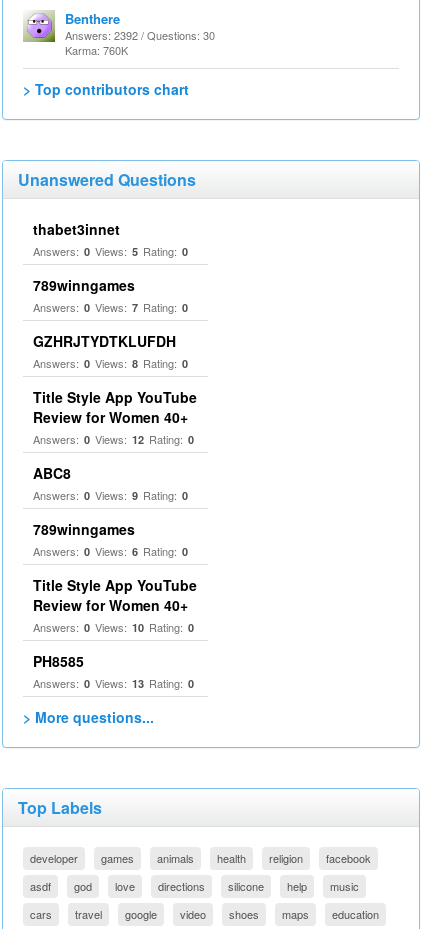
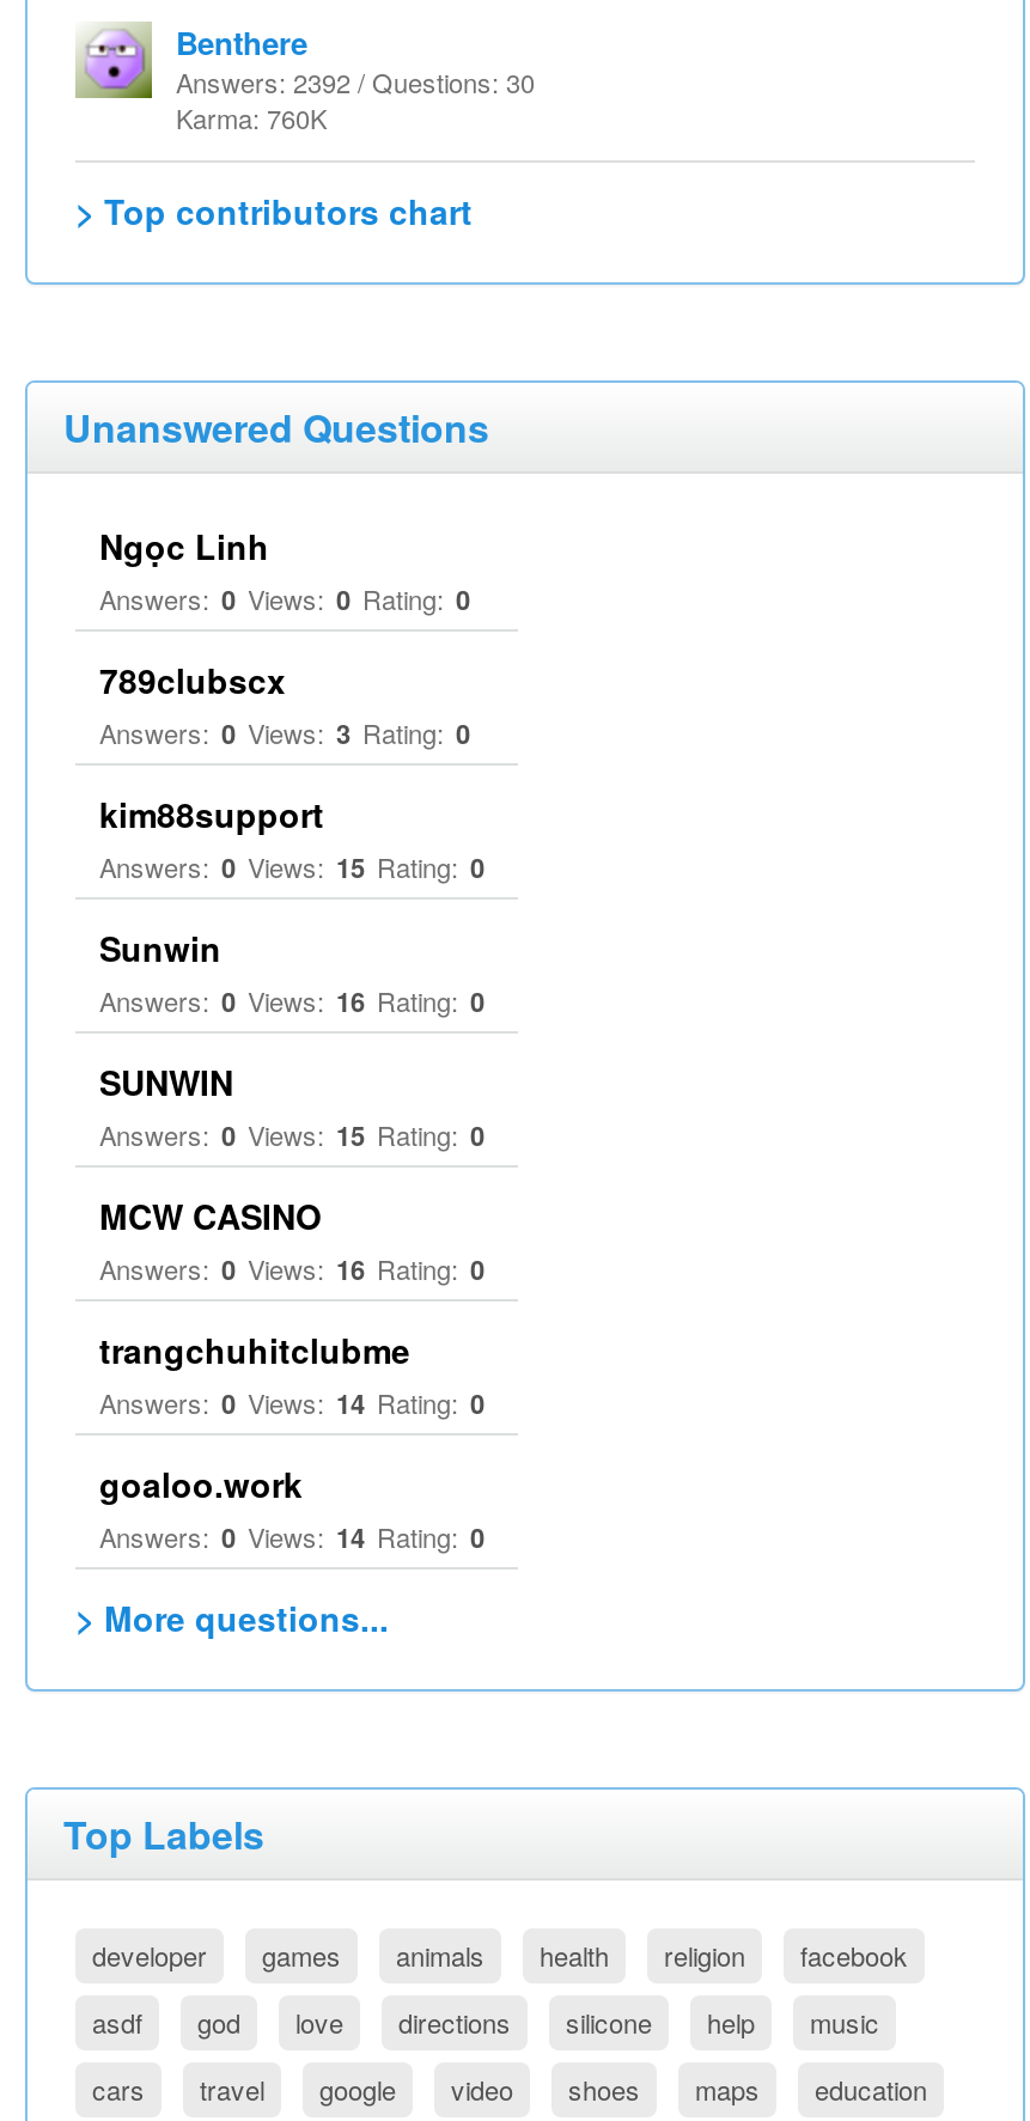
- thabet3innet
- Answers: 0 Views: 5 Rating: 0
+ Ngọc Linh
+ Answers: 0 Views: 0 Rating: 0

- 789winngames
- Answers: 0 Views: 7 Rating: 0
+ 789clubscx
+ Answers: 0 Views: 3 Rating: 0

- GZHRJTYDTKLUFDH
- Answers: 0 Views: 8 Rating: 0
+ kim88support
+ Answers: 0 Views: 15 Rating: 0

- Title Style App YouTube
- Review for Women 40+
- Answers: 0 Views: 12 Rating: 0
+ Sunwin
+ Answers: 0 Views: 16 Rating: 0

- ABC8
- Answers: 0 Views: 9 Rating: 0
+ SUNWIN
+ Answers: 0 Views: 15 Rating: 0

- 789winngames
- Answers: 0 Views: 6 Rating: 0
+ MCW CASINO
+ Answers: 0 Views: 16 Rating: 0

- Title Style App YouTube
- Review for Women 40+
- Answers: 0 Views: 10 Rating: 0
+ trangchuhitclubme
+ Answers: 0 Views: 14 Rating: 0

- PH8585
- Answers: 0 Views: 13 Rating: 0
+ goaloo.work
+ Answers: 0 Views: 14 Rating: 0
